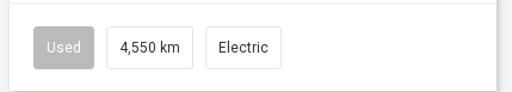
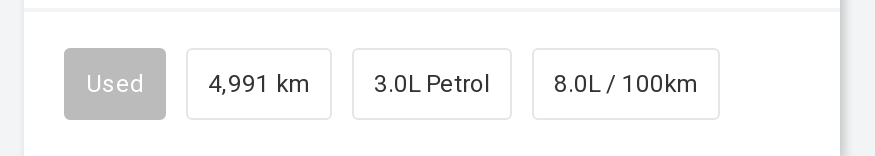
- 4,550 km
- Electric
+ 4,991 km
+ 3.0L Petrol
+ 8.0L / 100km
